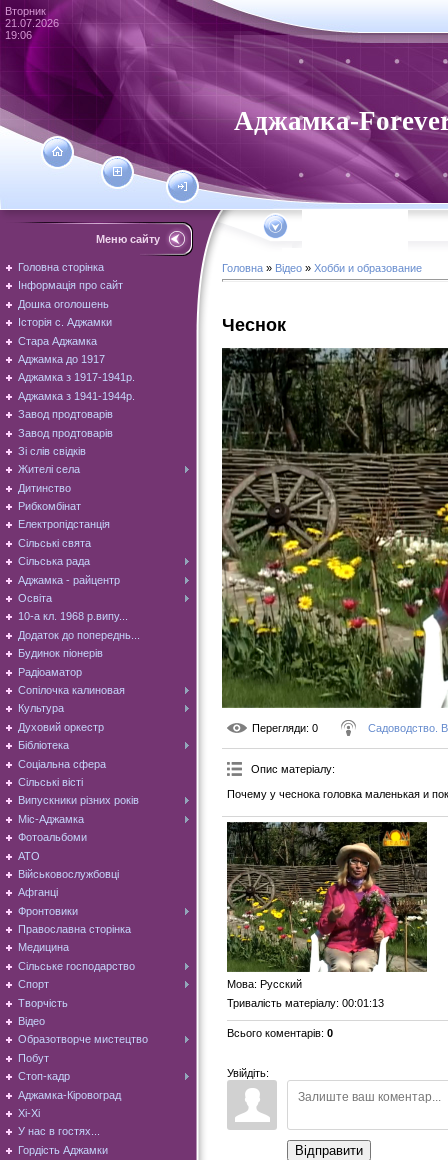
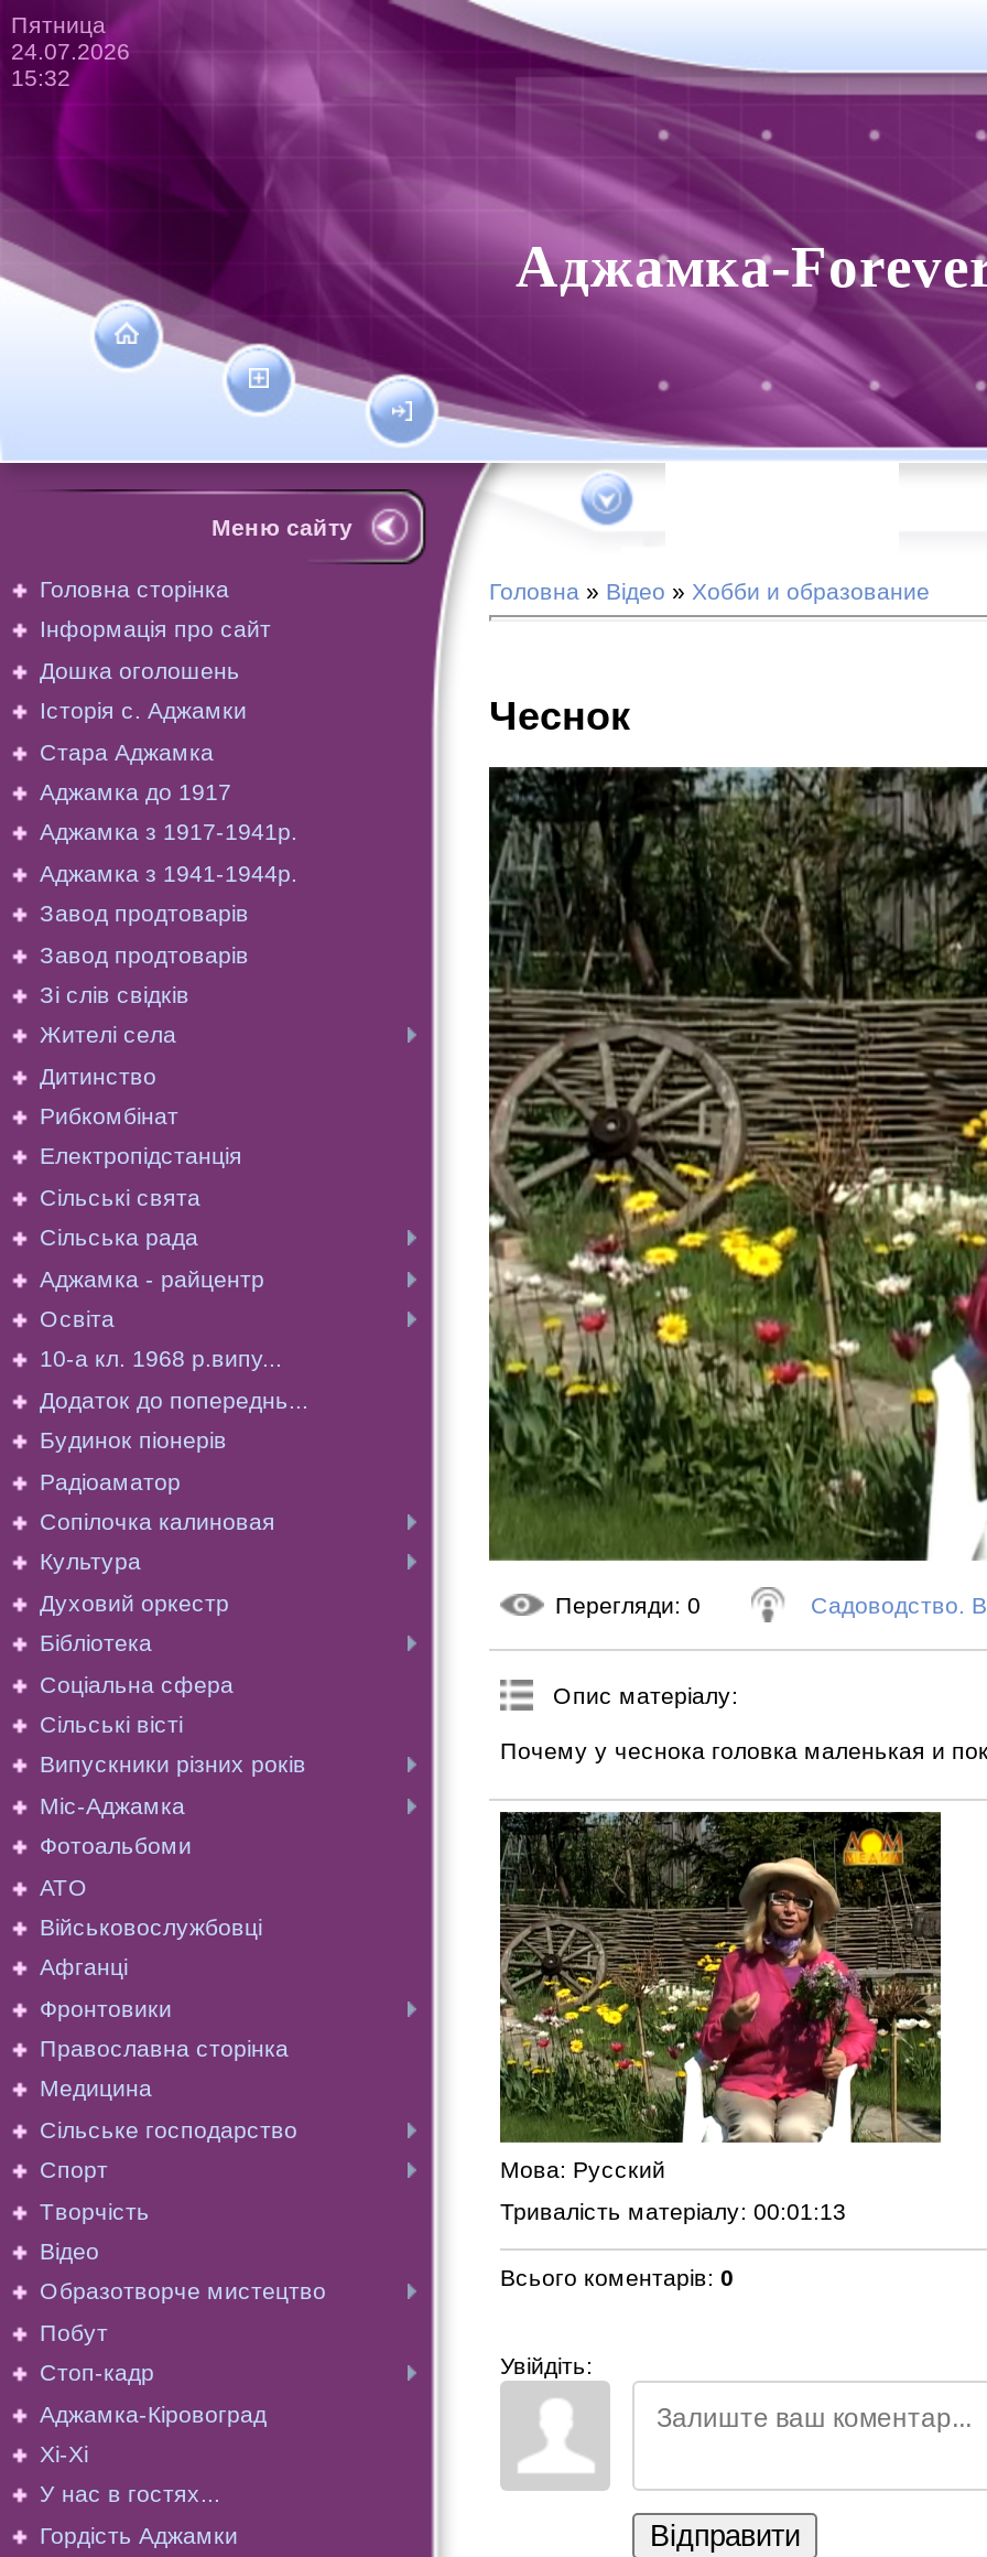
- Вторник
- 21.07.2026
- 19:06
+ Пятница
+ 24.07.2026
+ 15:32
